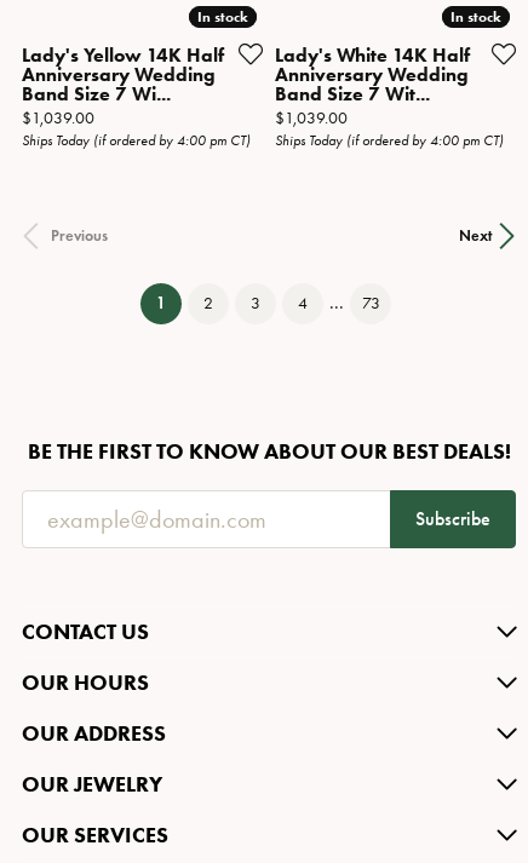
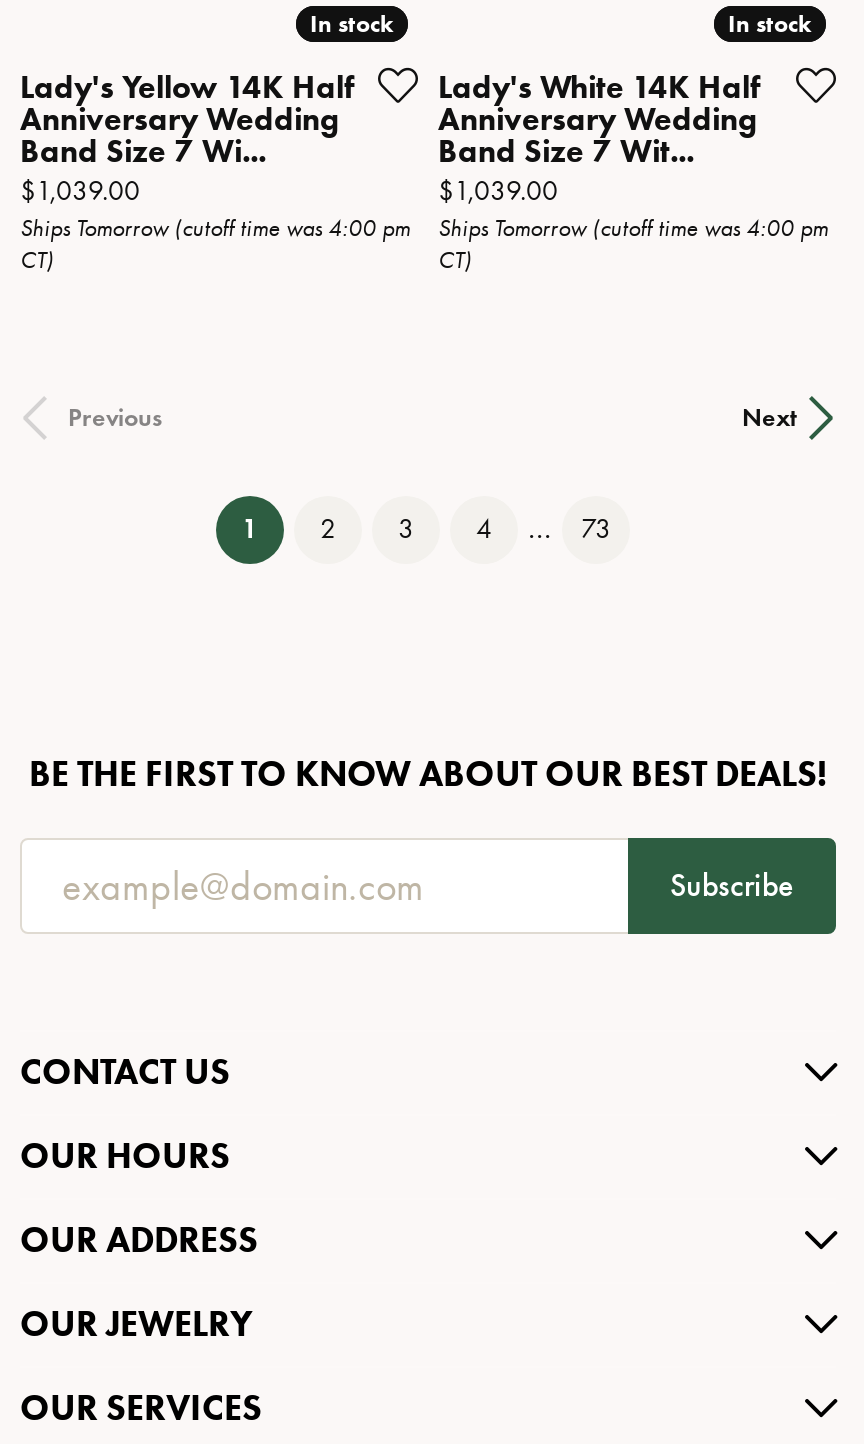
- Ships Today (if ordered by 4:00 pm CT)
+ Ships Tomorrow (cutoff time was 4:00 pm
+ CT)

- Ships Today (if ordered by 4:00 pm CT)
+ Ships Tomorrow (cutoff time was 4:00 pm
+ CT)
